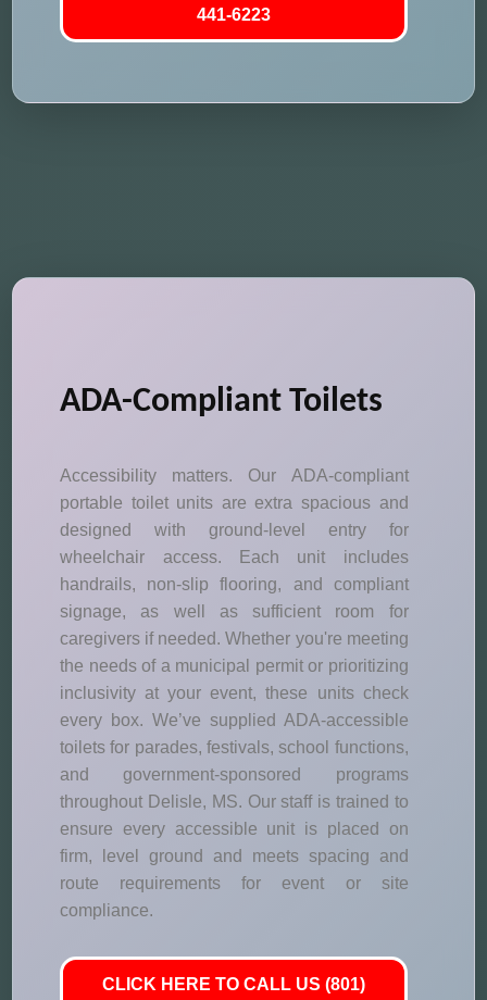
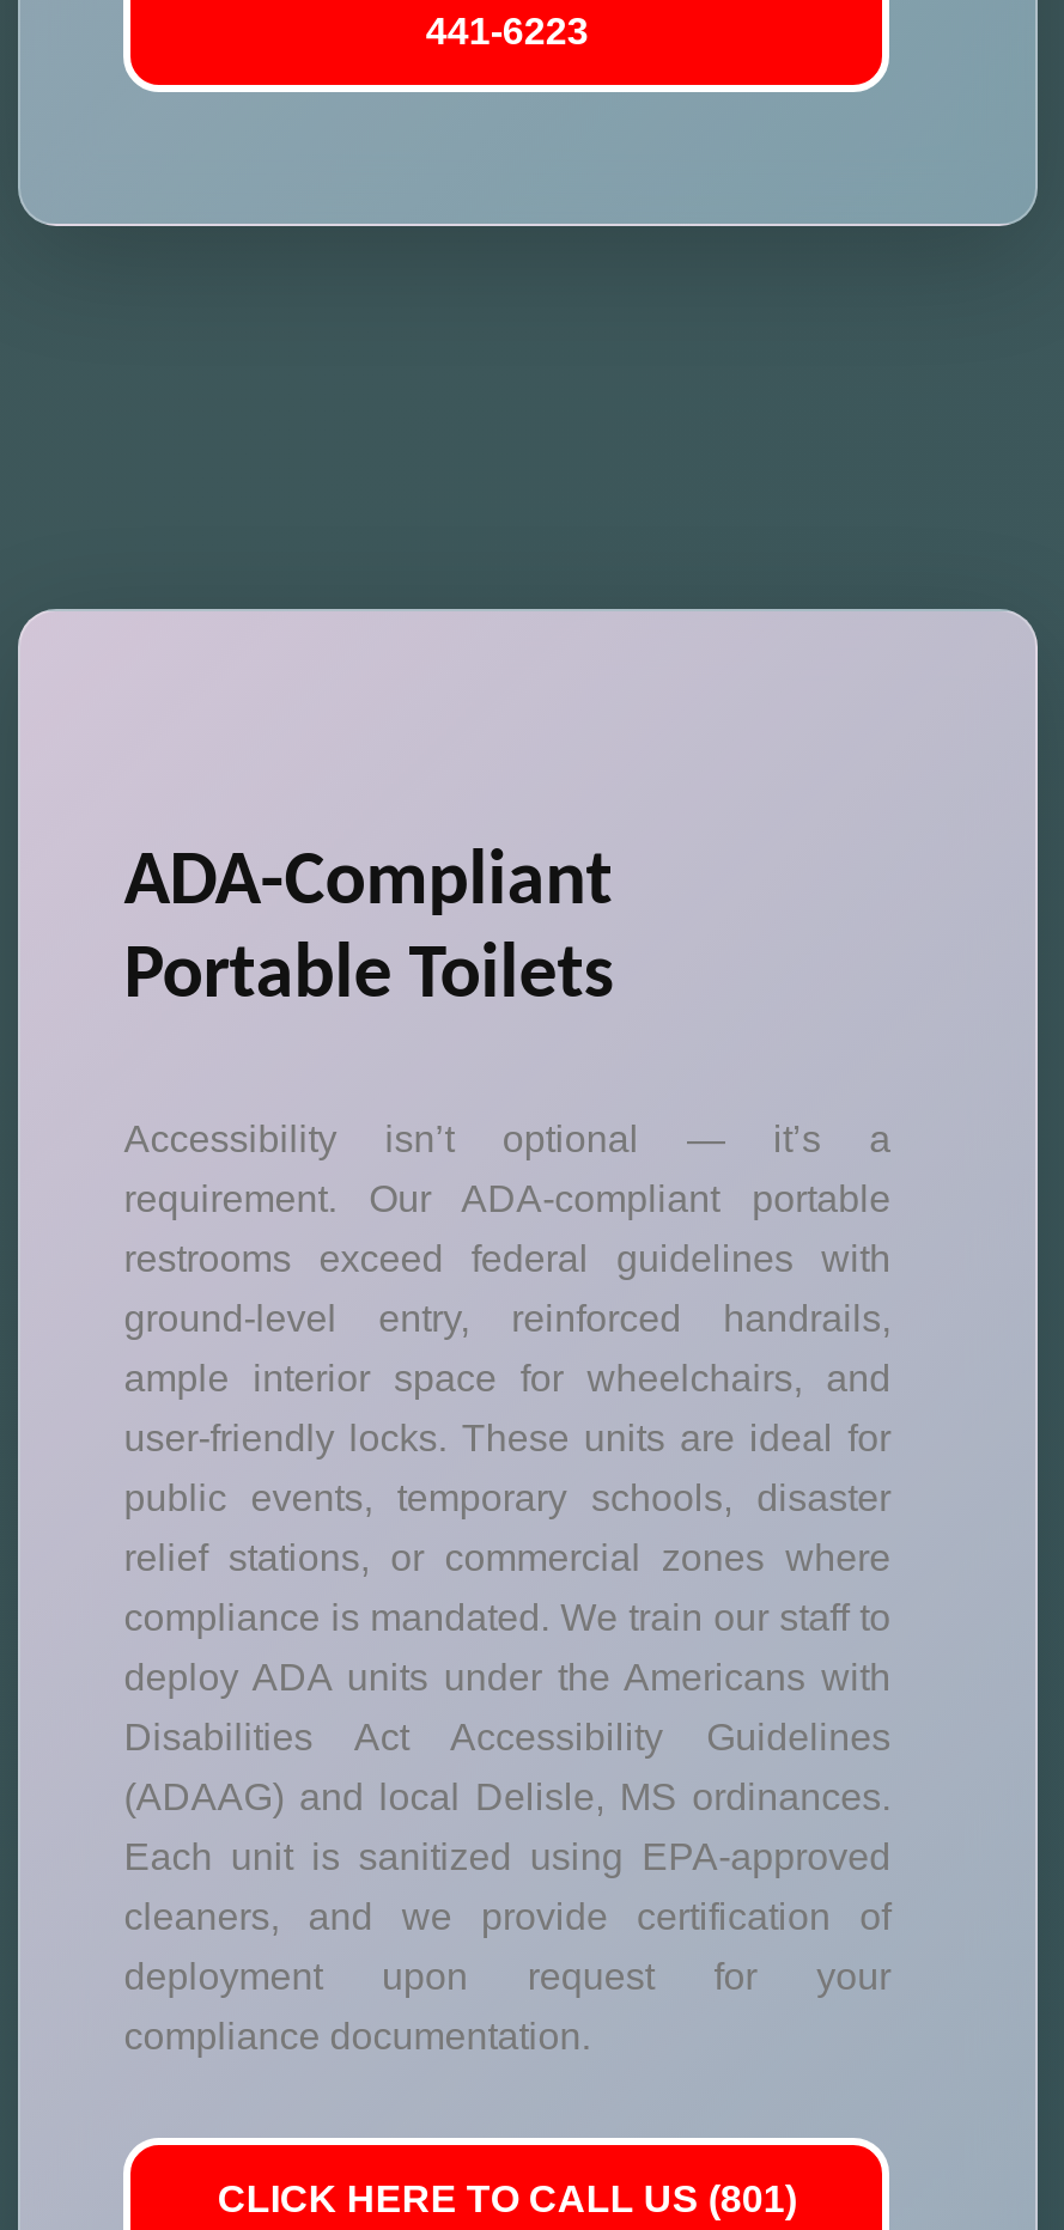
- ADA-Compliant Toilets
- Accessibility matters. Our ADA-compliant
- portable toilet units are extra spacious and
- designed with ground-level entry for
- wheelchair access. Each unit includes
- handrails, non-slip flooring, and compliant
- signage, as well as sufficient room for
- caregivers if needed. Whether you're meeting
- the needs of a municipal permit or prioritizing
- inclusivity at your event, these units check
- every box. We’ve supplied ADA-accessible
- toilets for parades, festivals, school functions,
- and government-sponsored programs
- throughout Delisle, MS. Our staff is trained to
- ensure every accessible unit is placed on
- firm, level ground and meets spacing and
- route requirements for event or site
- compliance.
+ ADA-Compliant
+ Portable Toilets
+ Accessibility isn’t optional — it’s a
+ requirement. Our ADA-compliant portable
+ restrooms exceed federal guidelines with
+ ground-level entry, reinforced handrails,
+ ample interior space for wheelchairs, and
+ user-friendly locks. These units are ideal for
+ public events, temporary schools, disaster
+ relief stations, or commercial zones where
+ compliance is mandated. We train our staff to
+ deploy ADA units under the Americans with
+ Disabilities Act Accessibility Guidelines
+ (ADAAG) and local Delisle, MS ordinances.
+ Each unit is sanitized using EPA-approved
+ cleaners, and we provide certification of
+ deployment upon request for your
+ compliance documentation.
